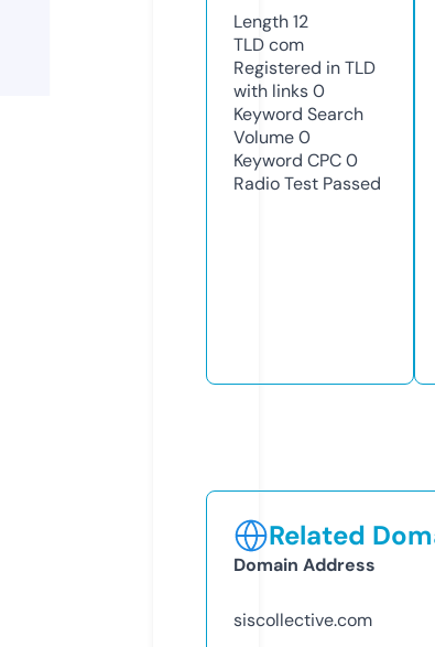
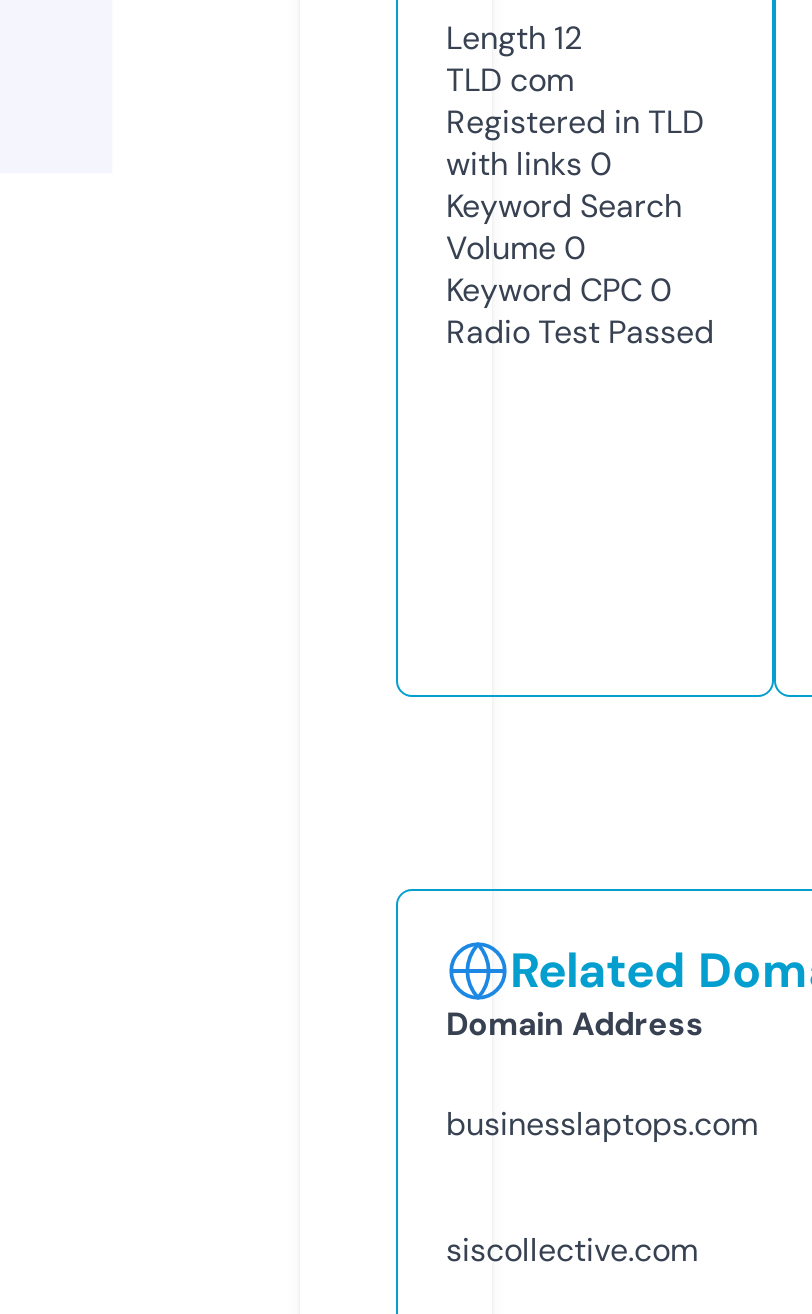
+ businesslaptops.com
